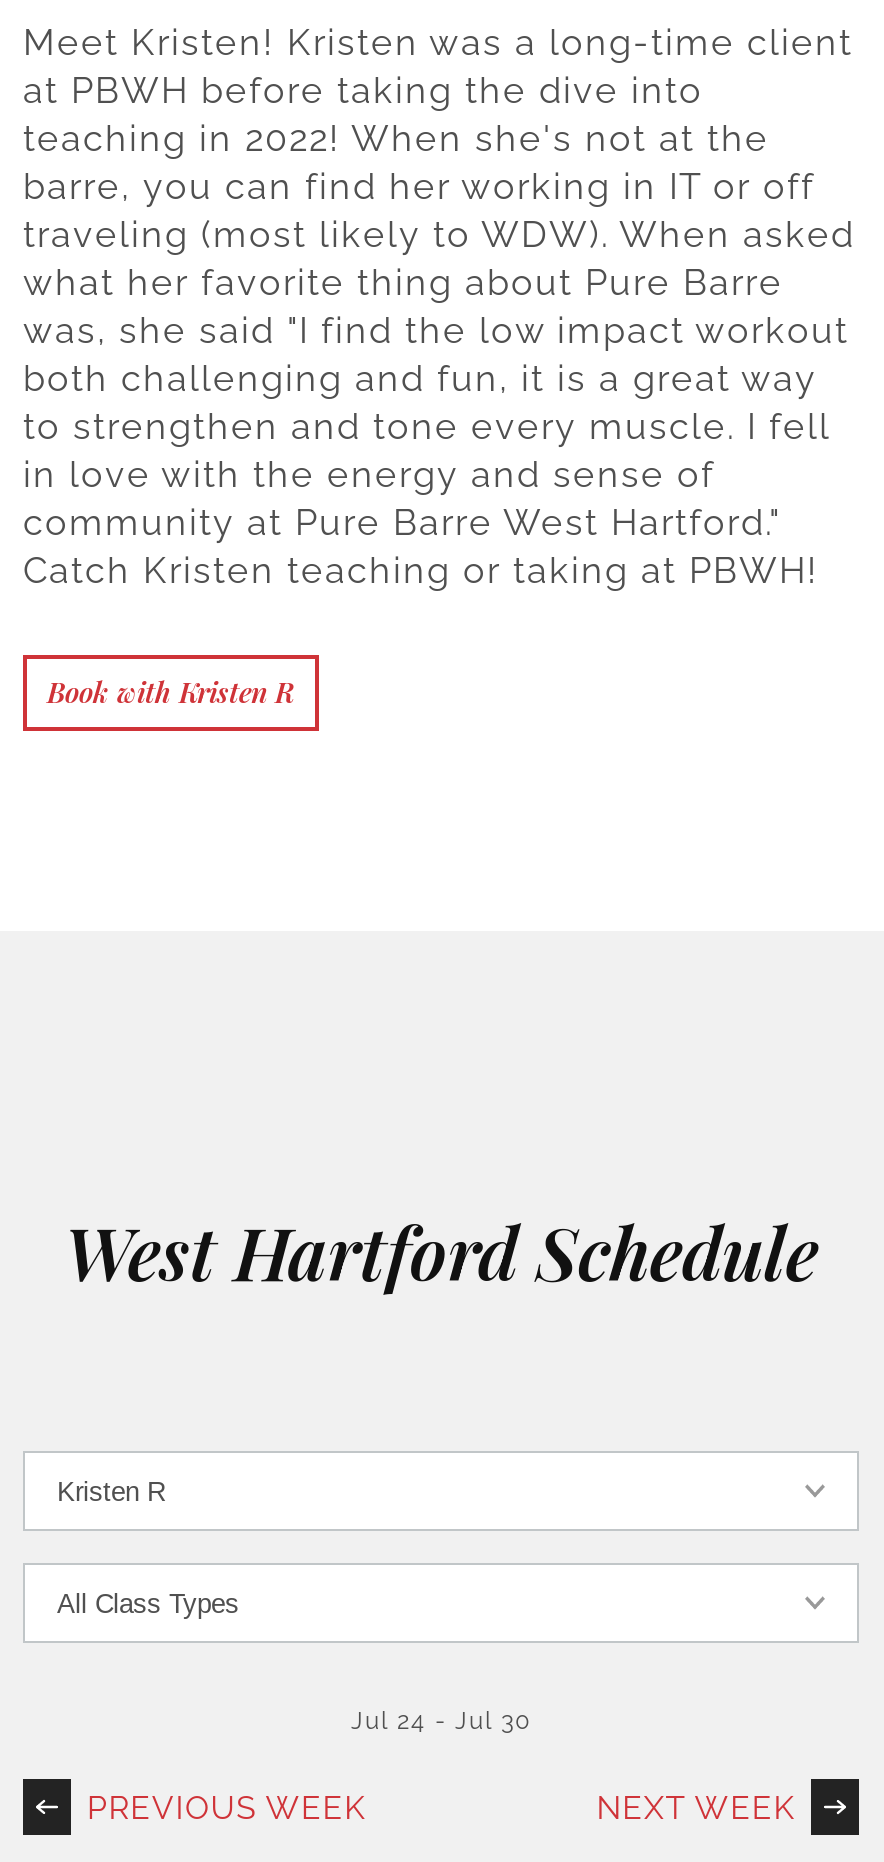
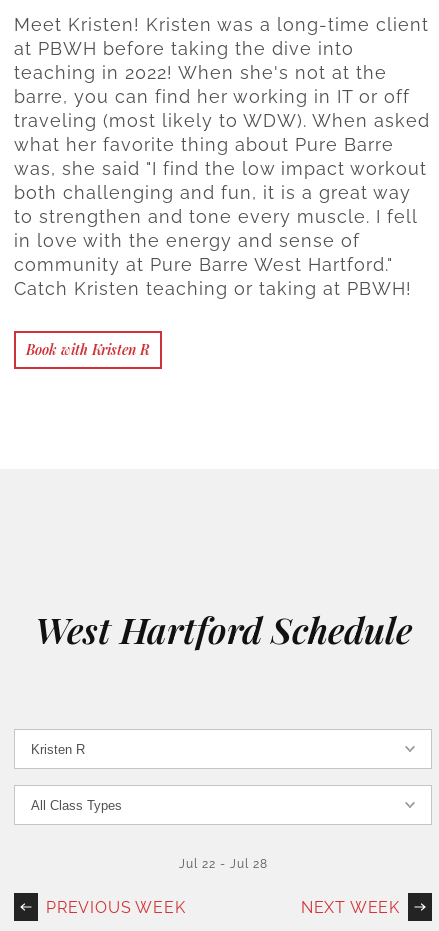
- Jul 24 - Jul 30
+ Jul 22 - Jul 28
